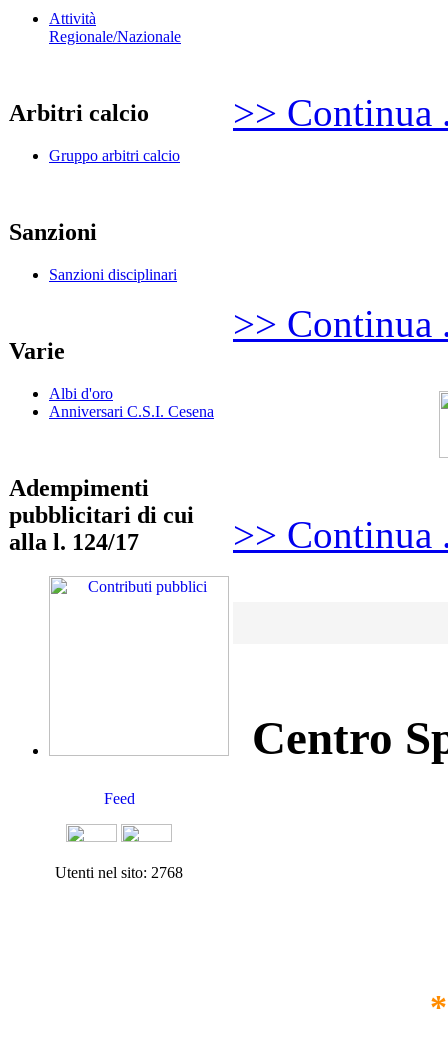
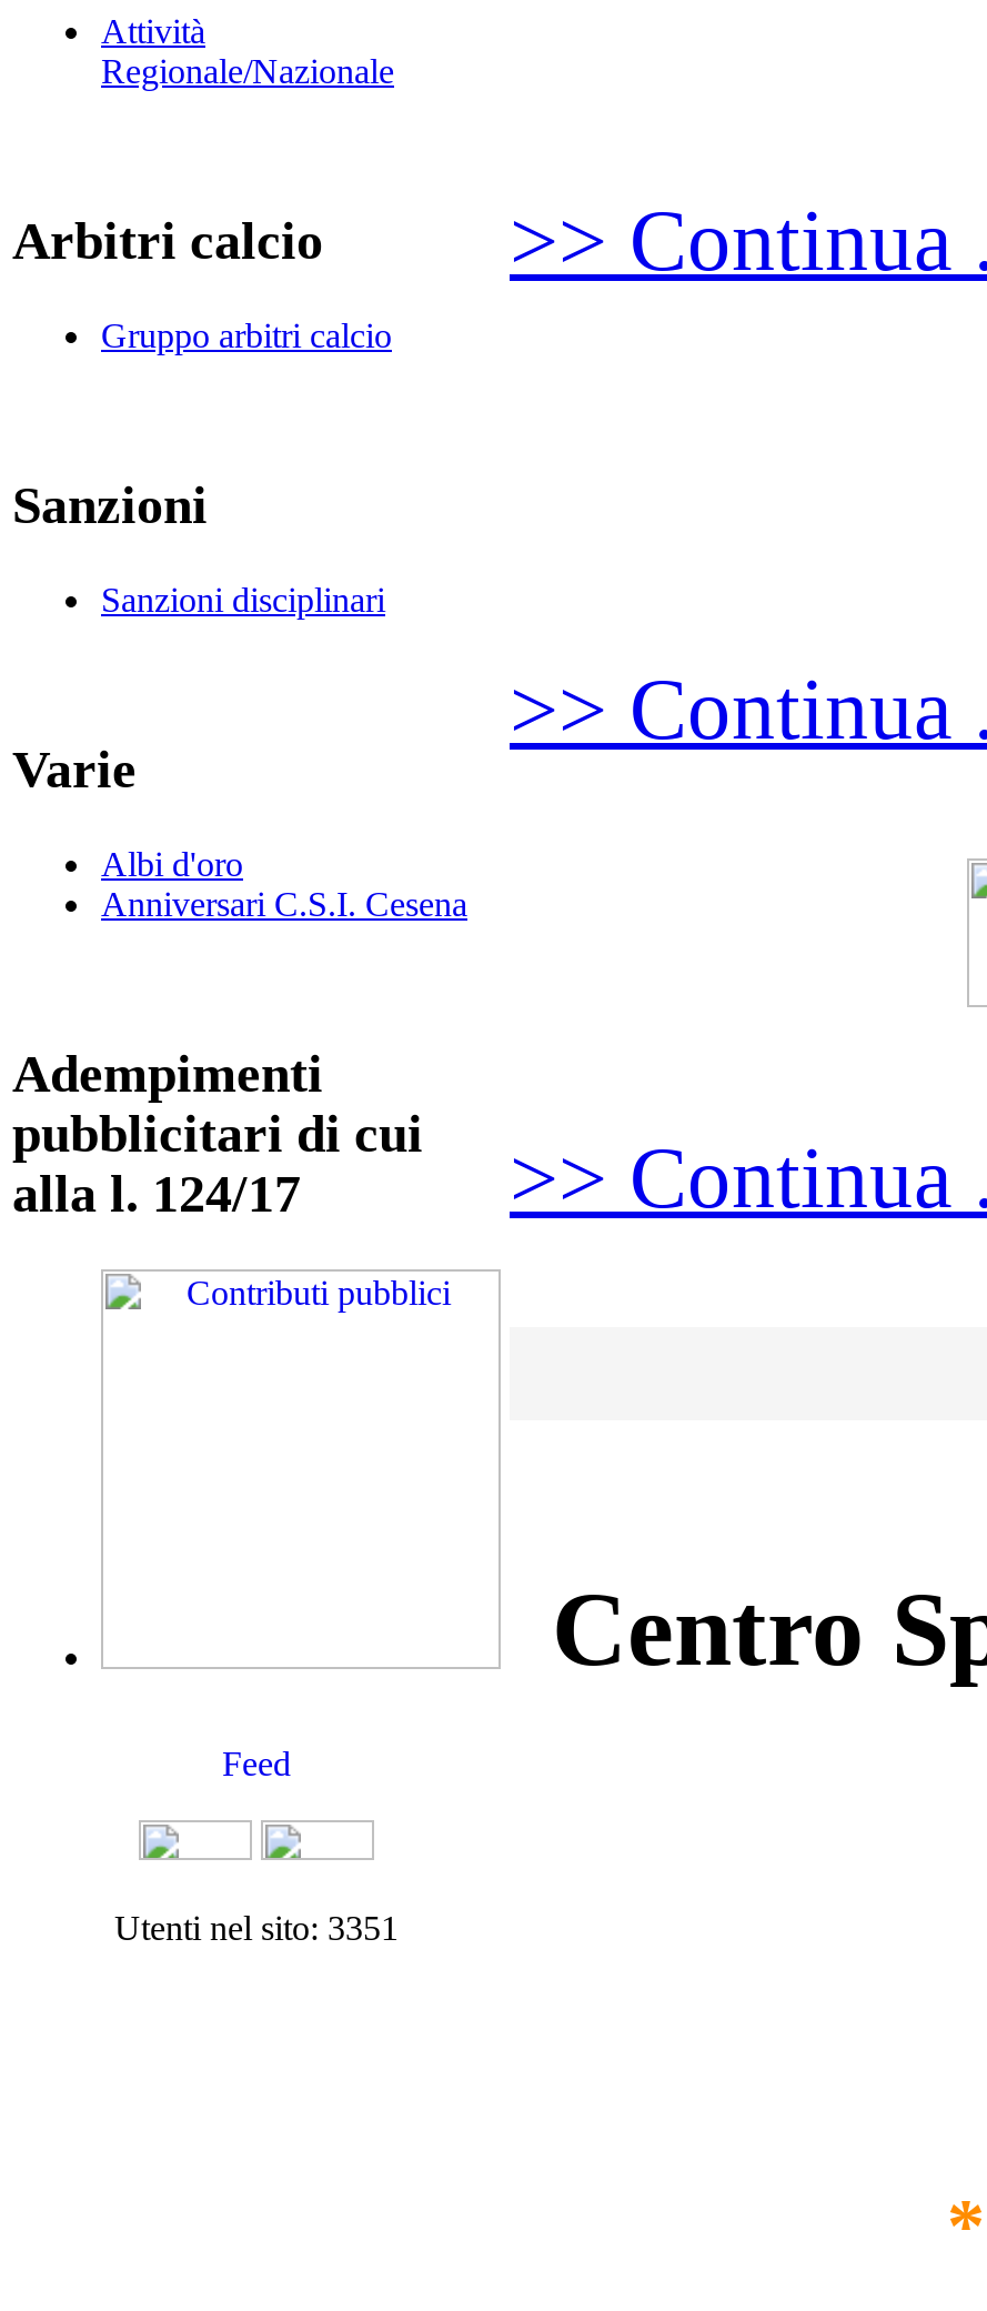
- Utenti nel sito: 2768
+ Utenti nel sito: 3351
